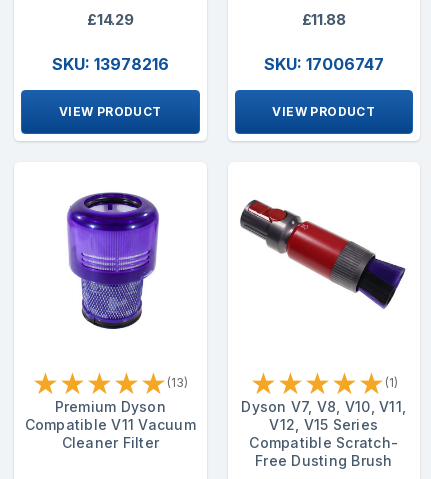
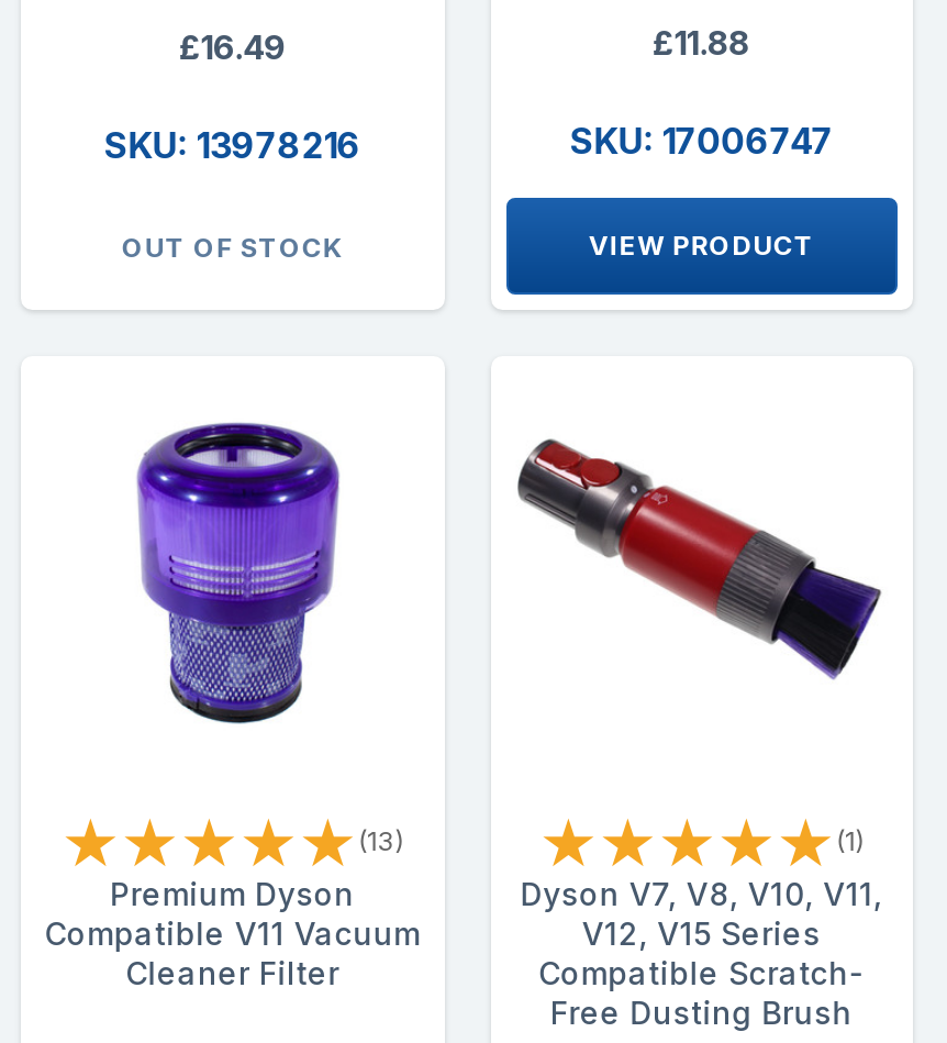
- £14.29
+ £16.49

- VIEW PRODUCT
+ OUT OF STOCK
